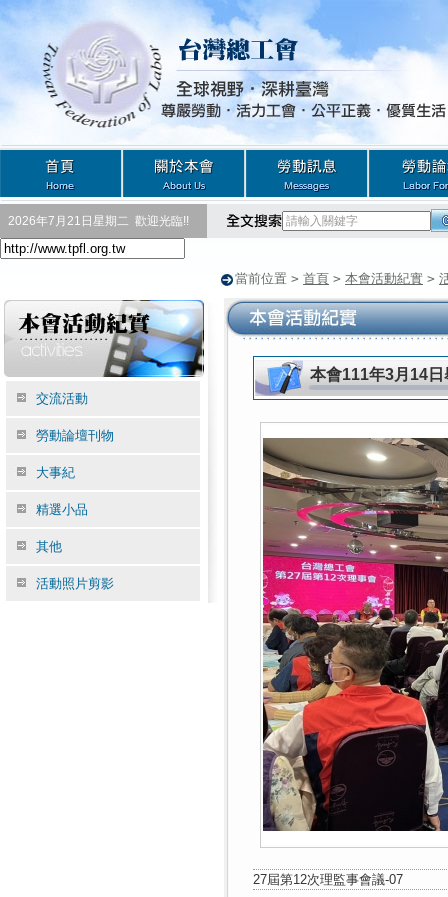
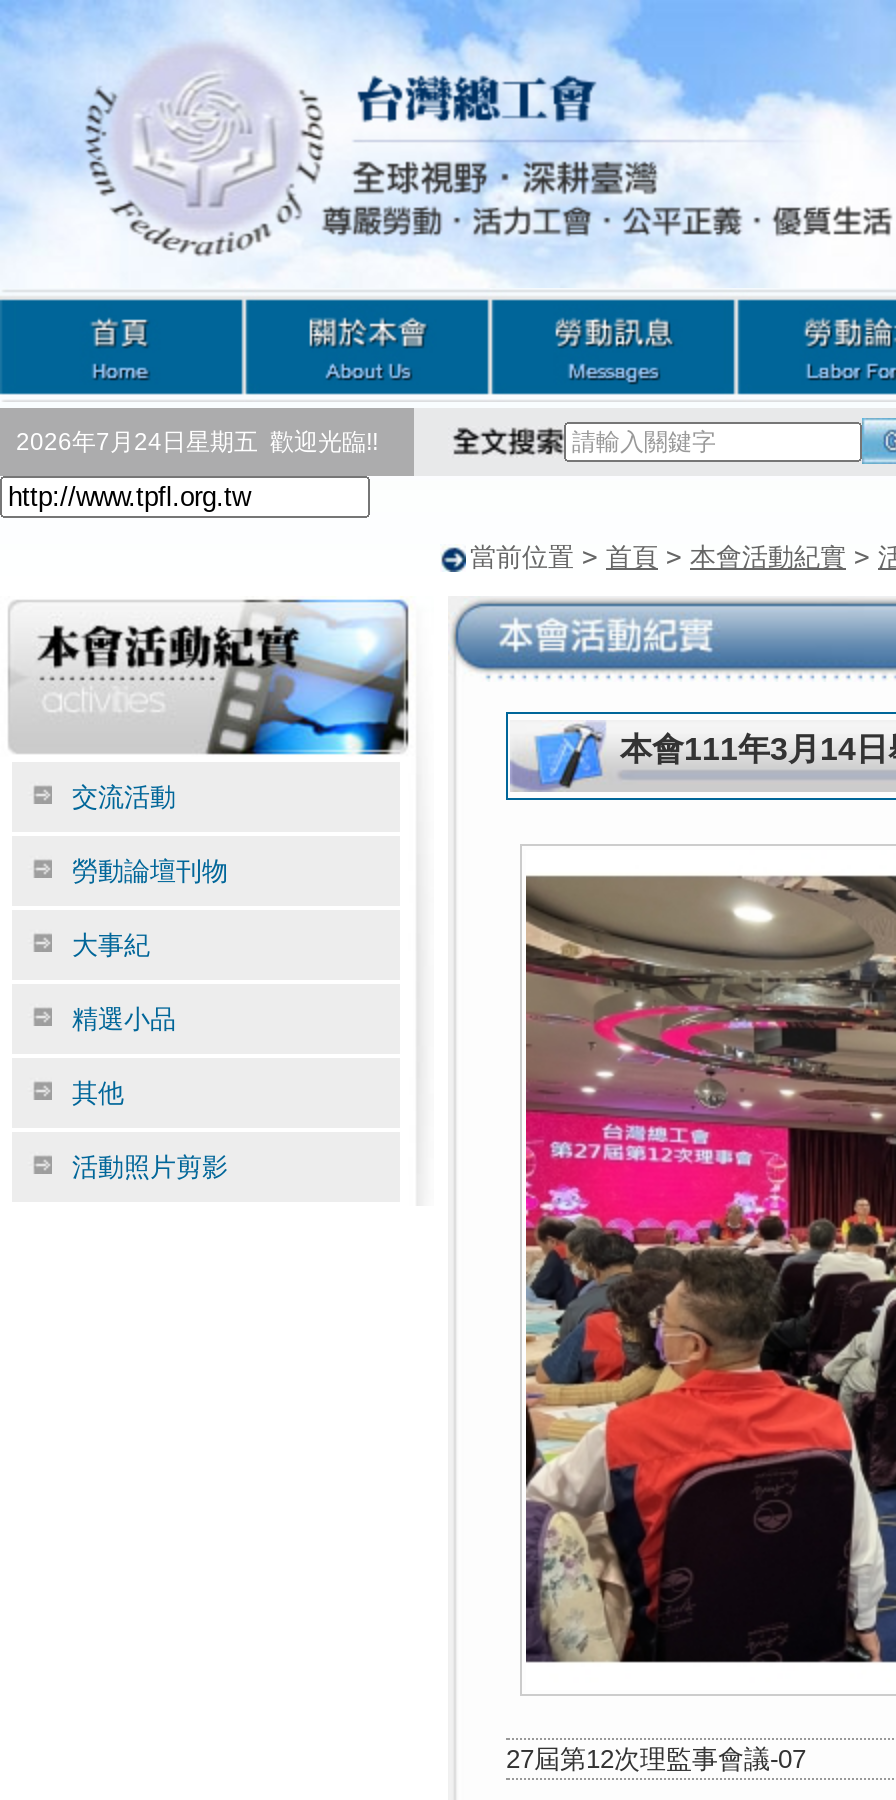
- 2026年7月21日星期二歡迎光臨!!
+ 2026年7月24日星期五歡迎光臨!!
